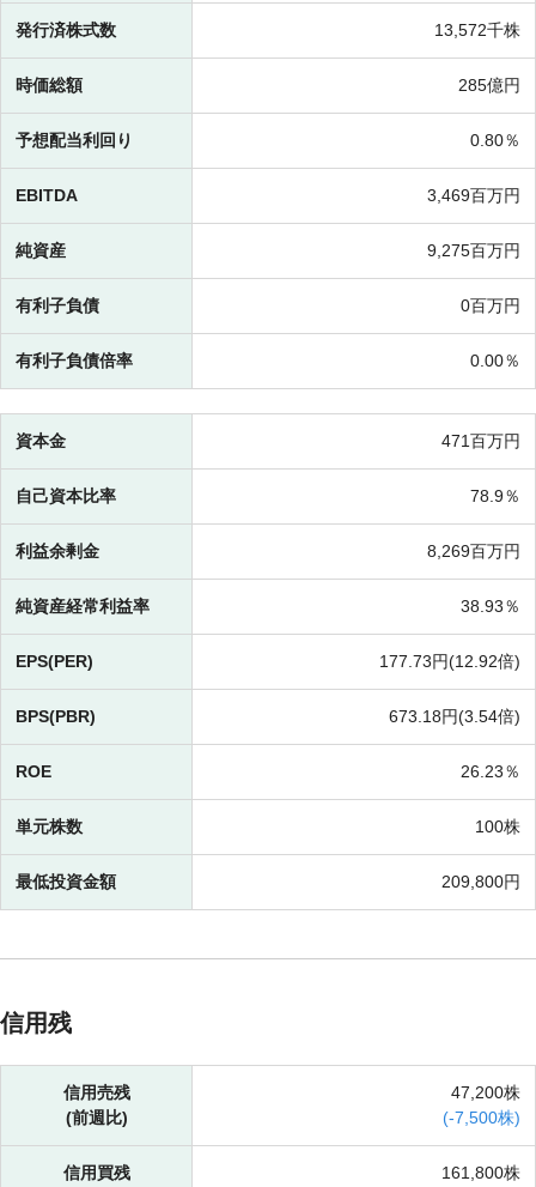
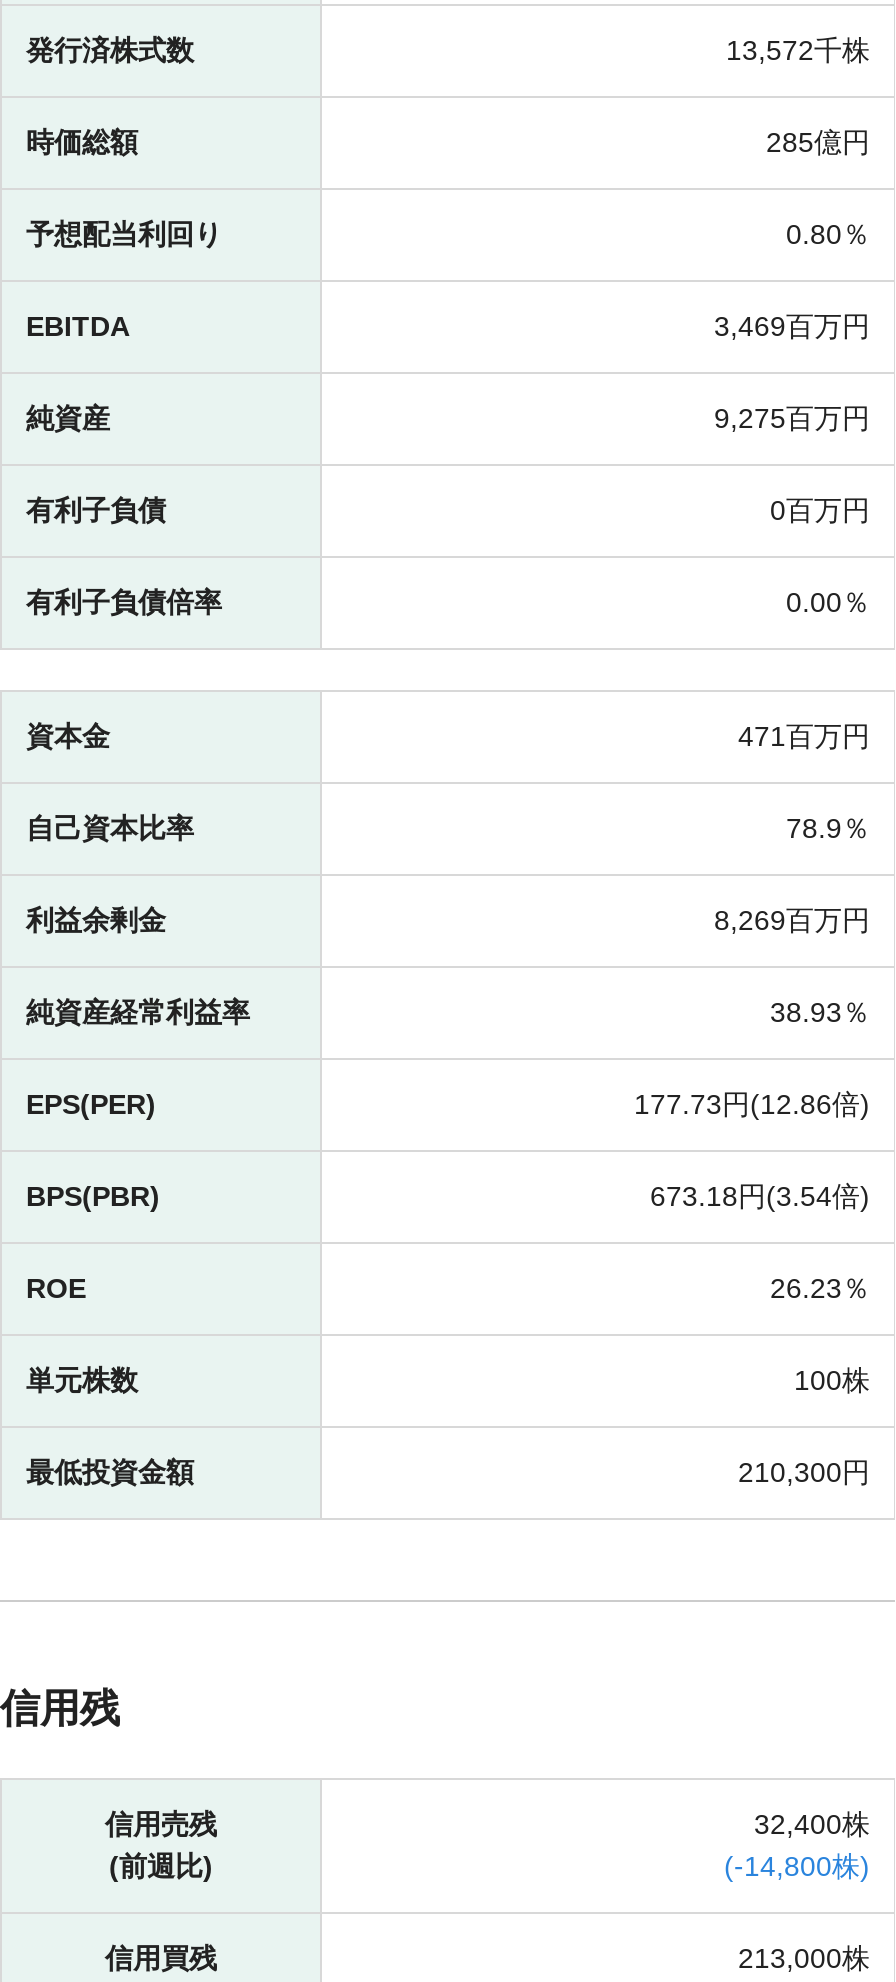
- 177.73円(12.92倍)
+ 177.73円(12.86倍)

- 209,800円
+ 210,300円

- 47,200株
+ 32,400株

- (-7,500株)
+ (-14,800株)

- 161,800株
+ 213,000株
